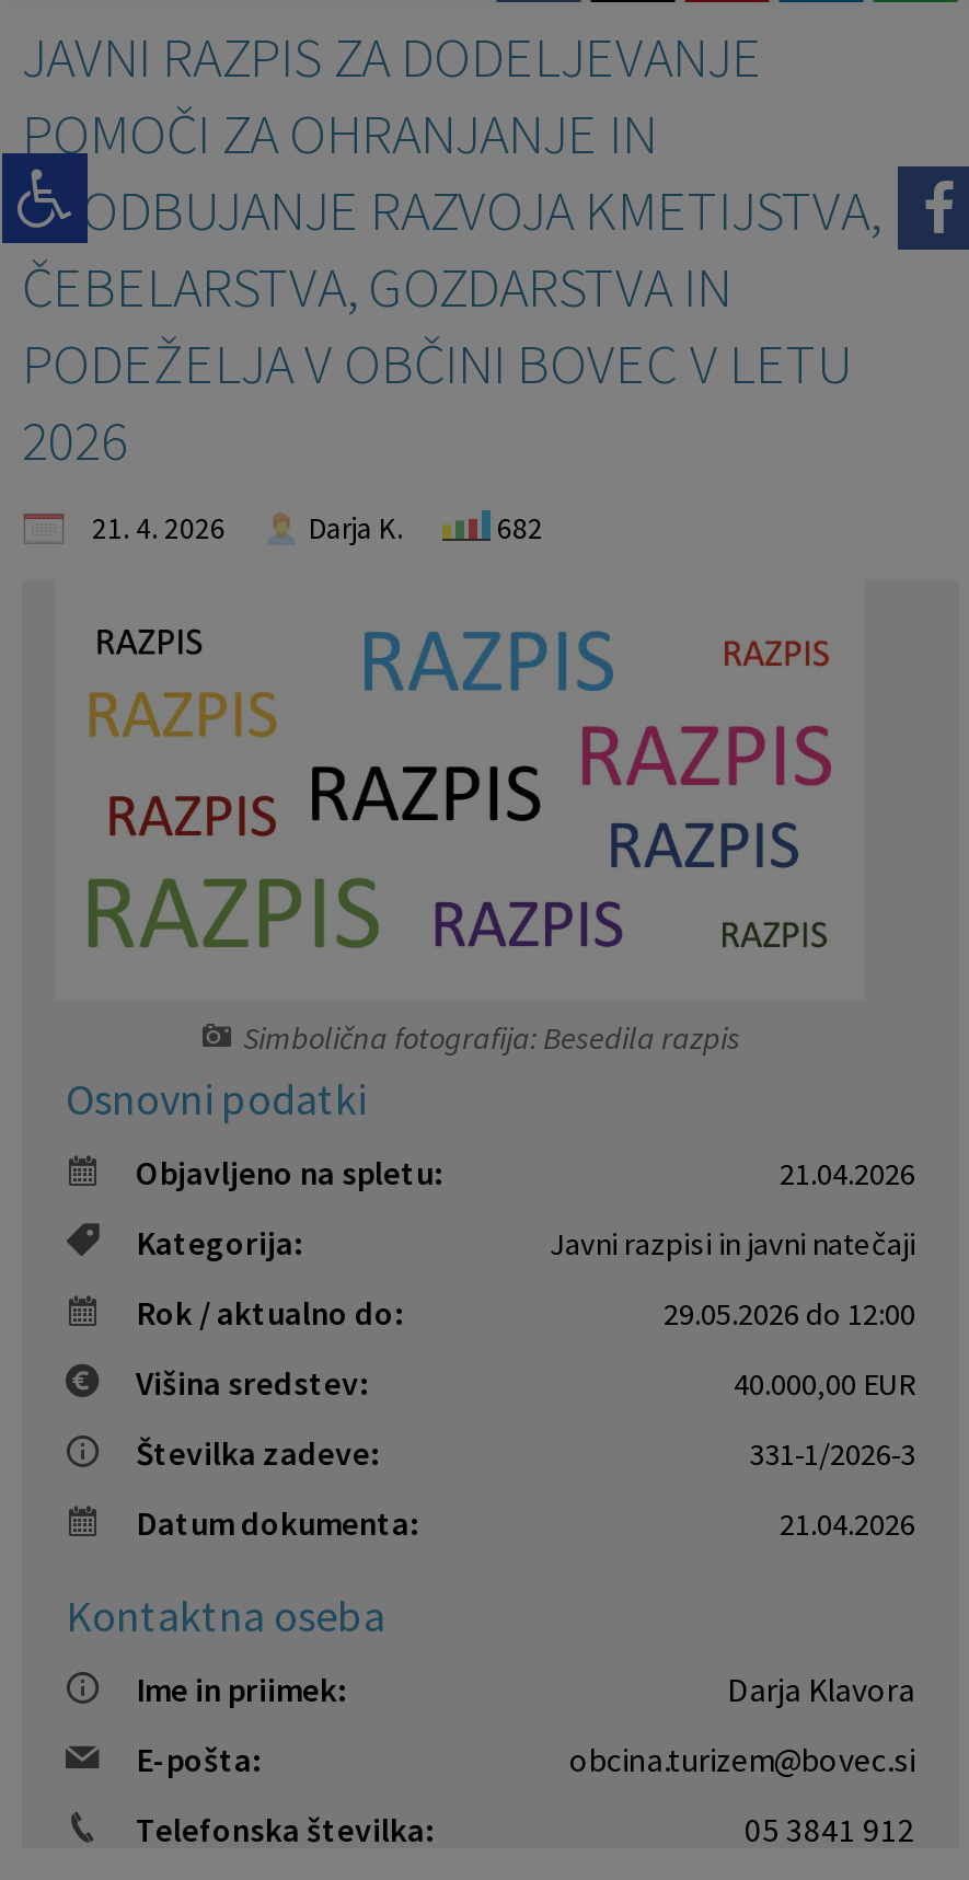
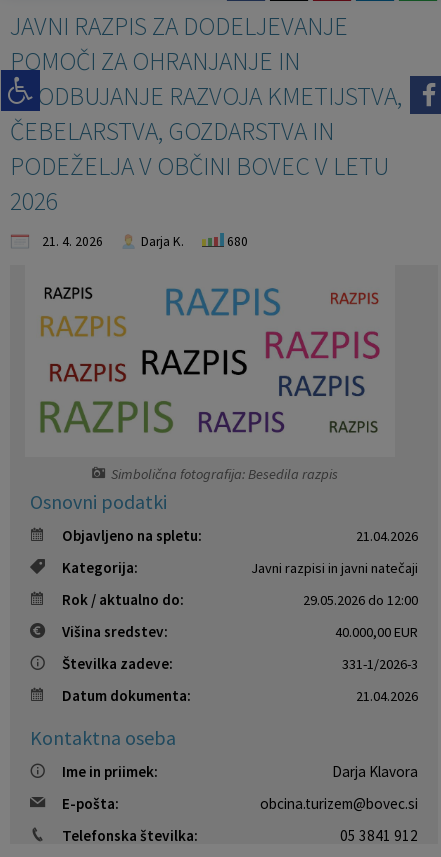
- 682
+ 680
